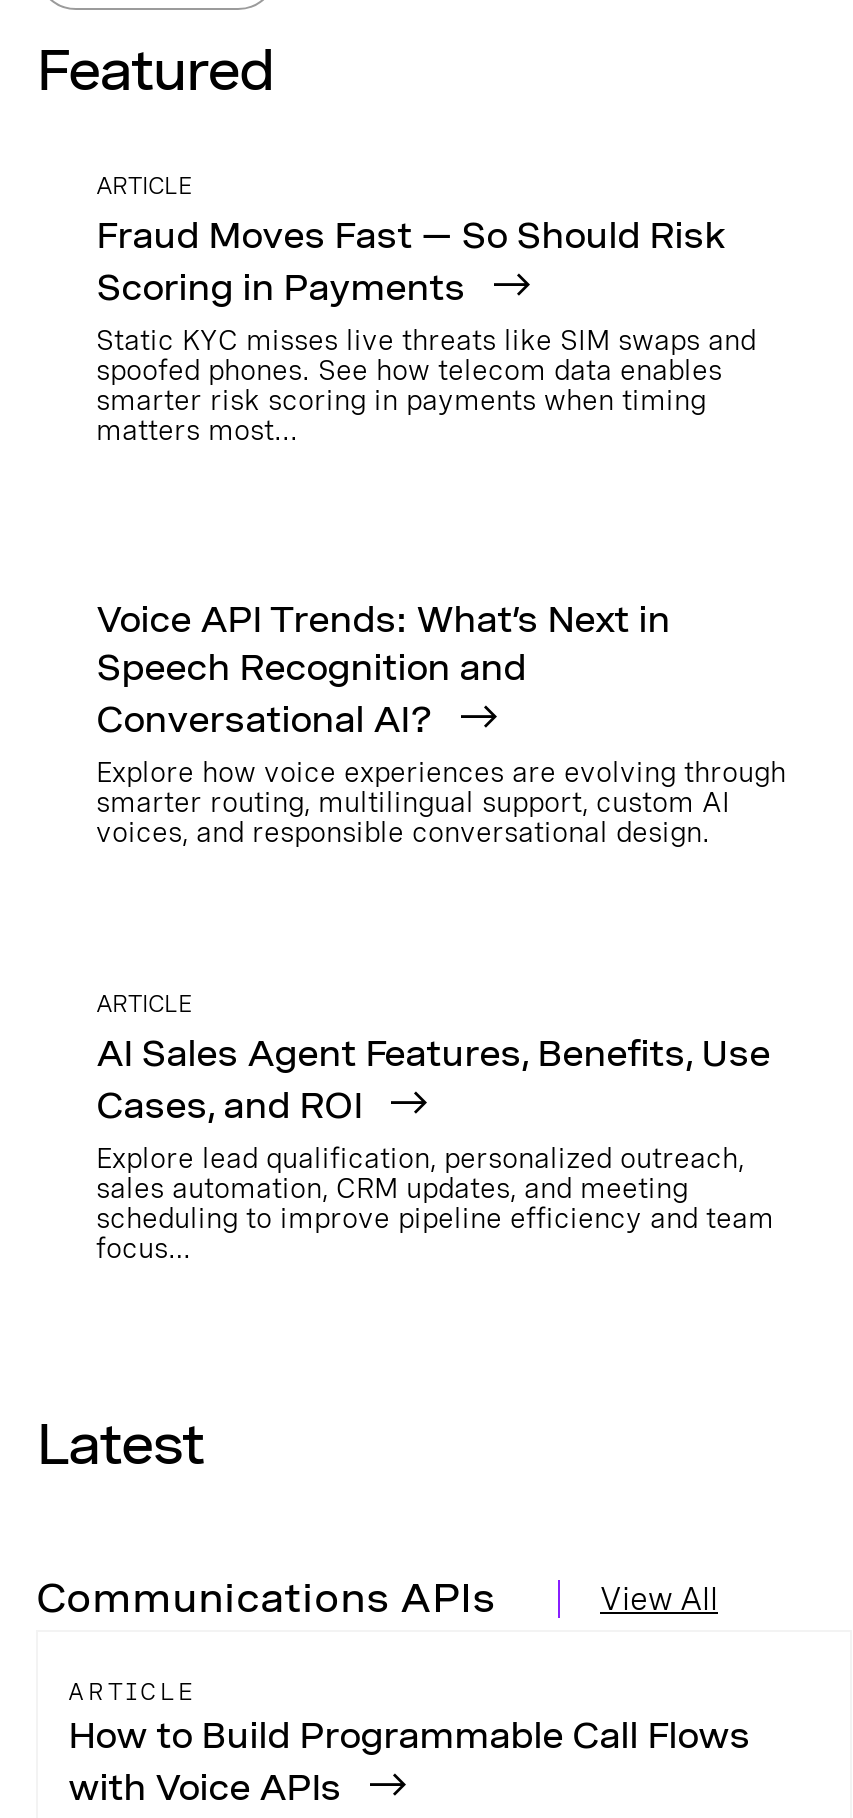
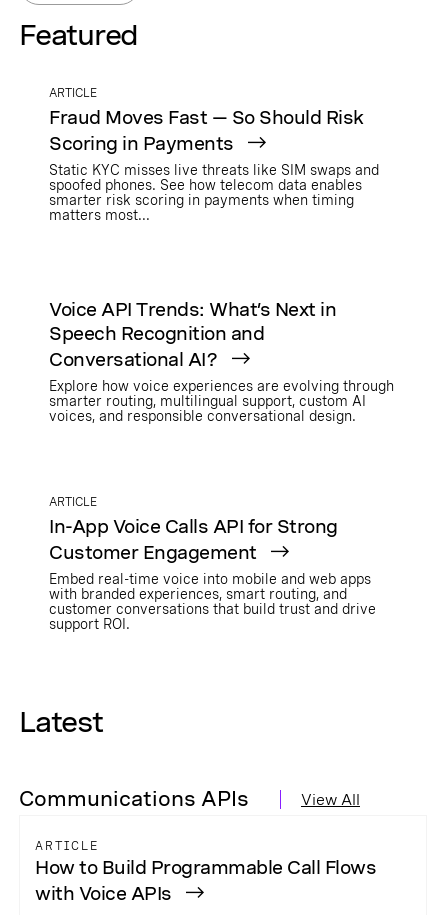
- AI Sales Agent Features, Benefits, Use
- Cases, and ROI
- Explore lead qualification, personalized outreach,
- sales automation, CRM updates, and meeting
- scheduling to improve pipeline efficiency and team
- focus…
+ In-App Voice Calls API for Strong
+ Customer Engagement
+ Embed real-time voice into mobile and web apps
+ with branded experiences, smart routing, and
+ customer conversations that build trust and drive
+ support ROI.
